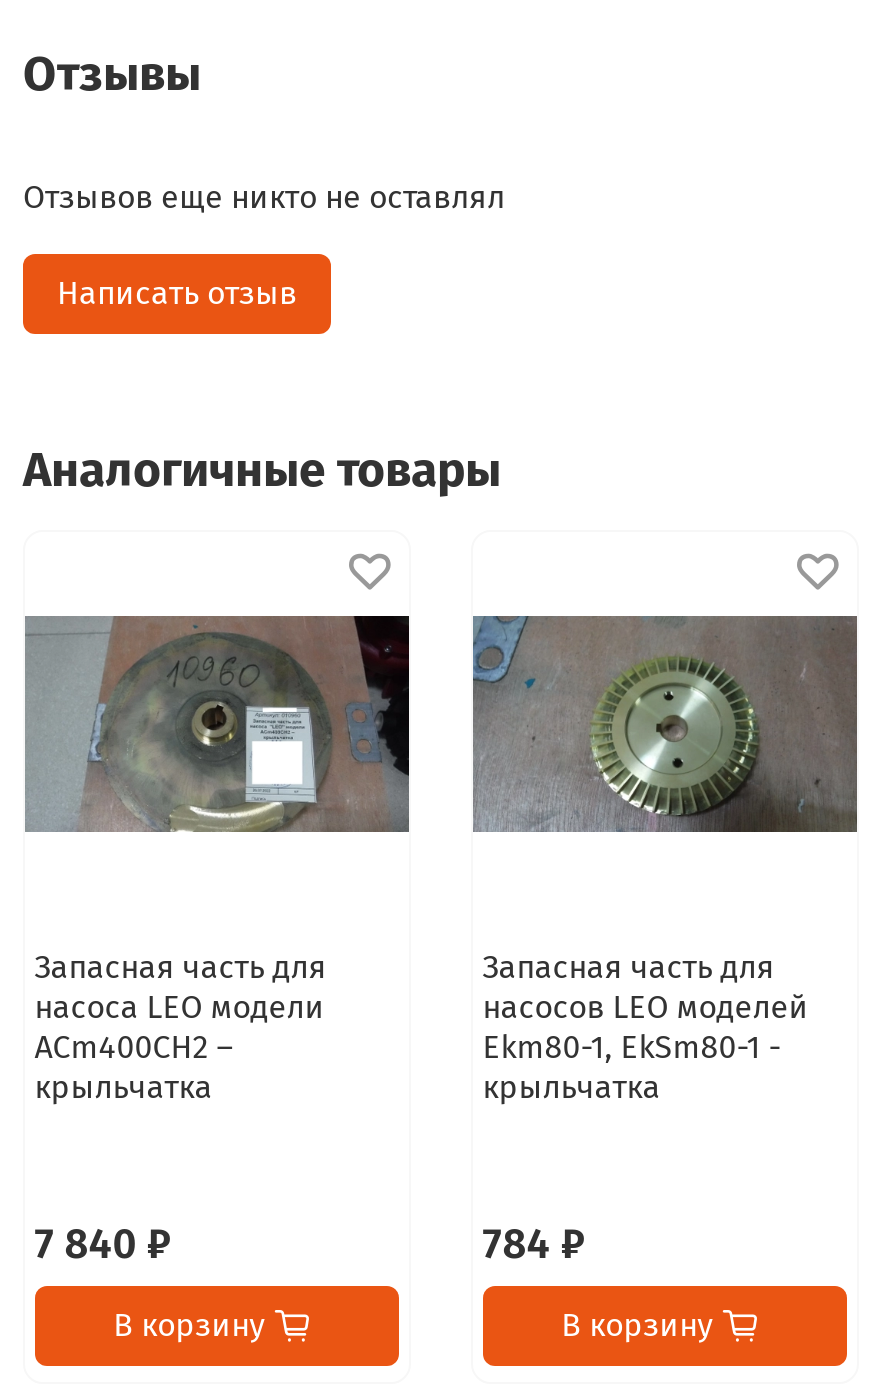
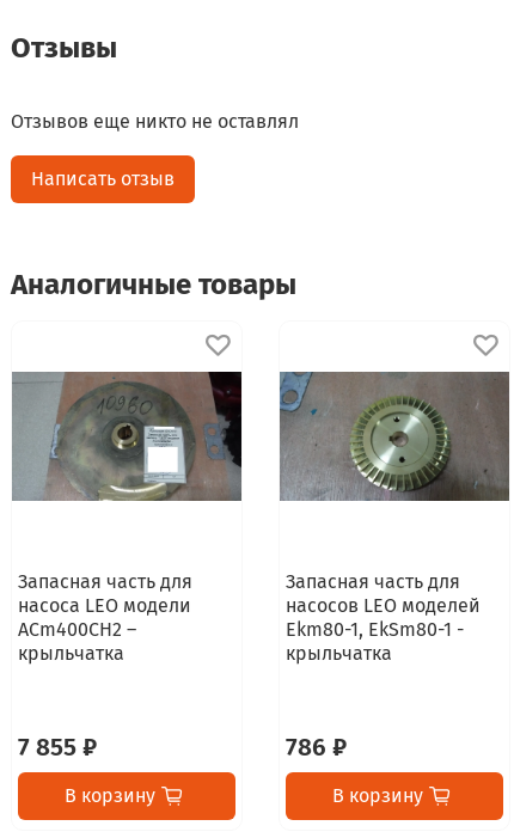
- 7 840 ₽
+ 7 855 ₽

- 784 ₽
+ 786 ₽
